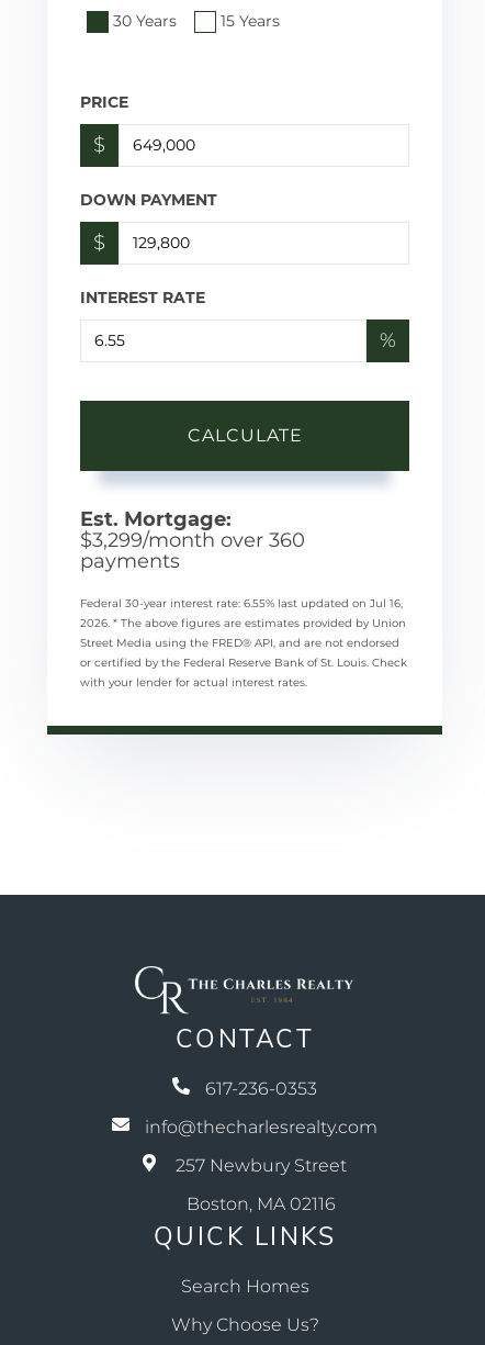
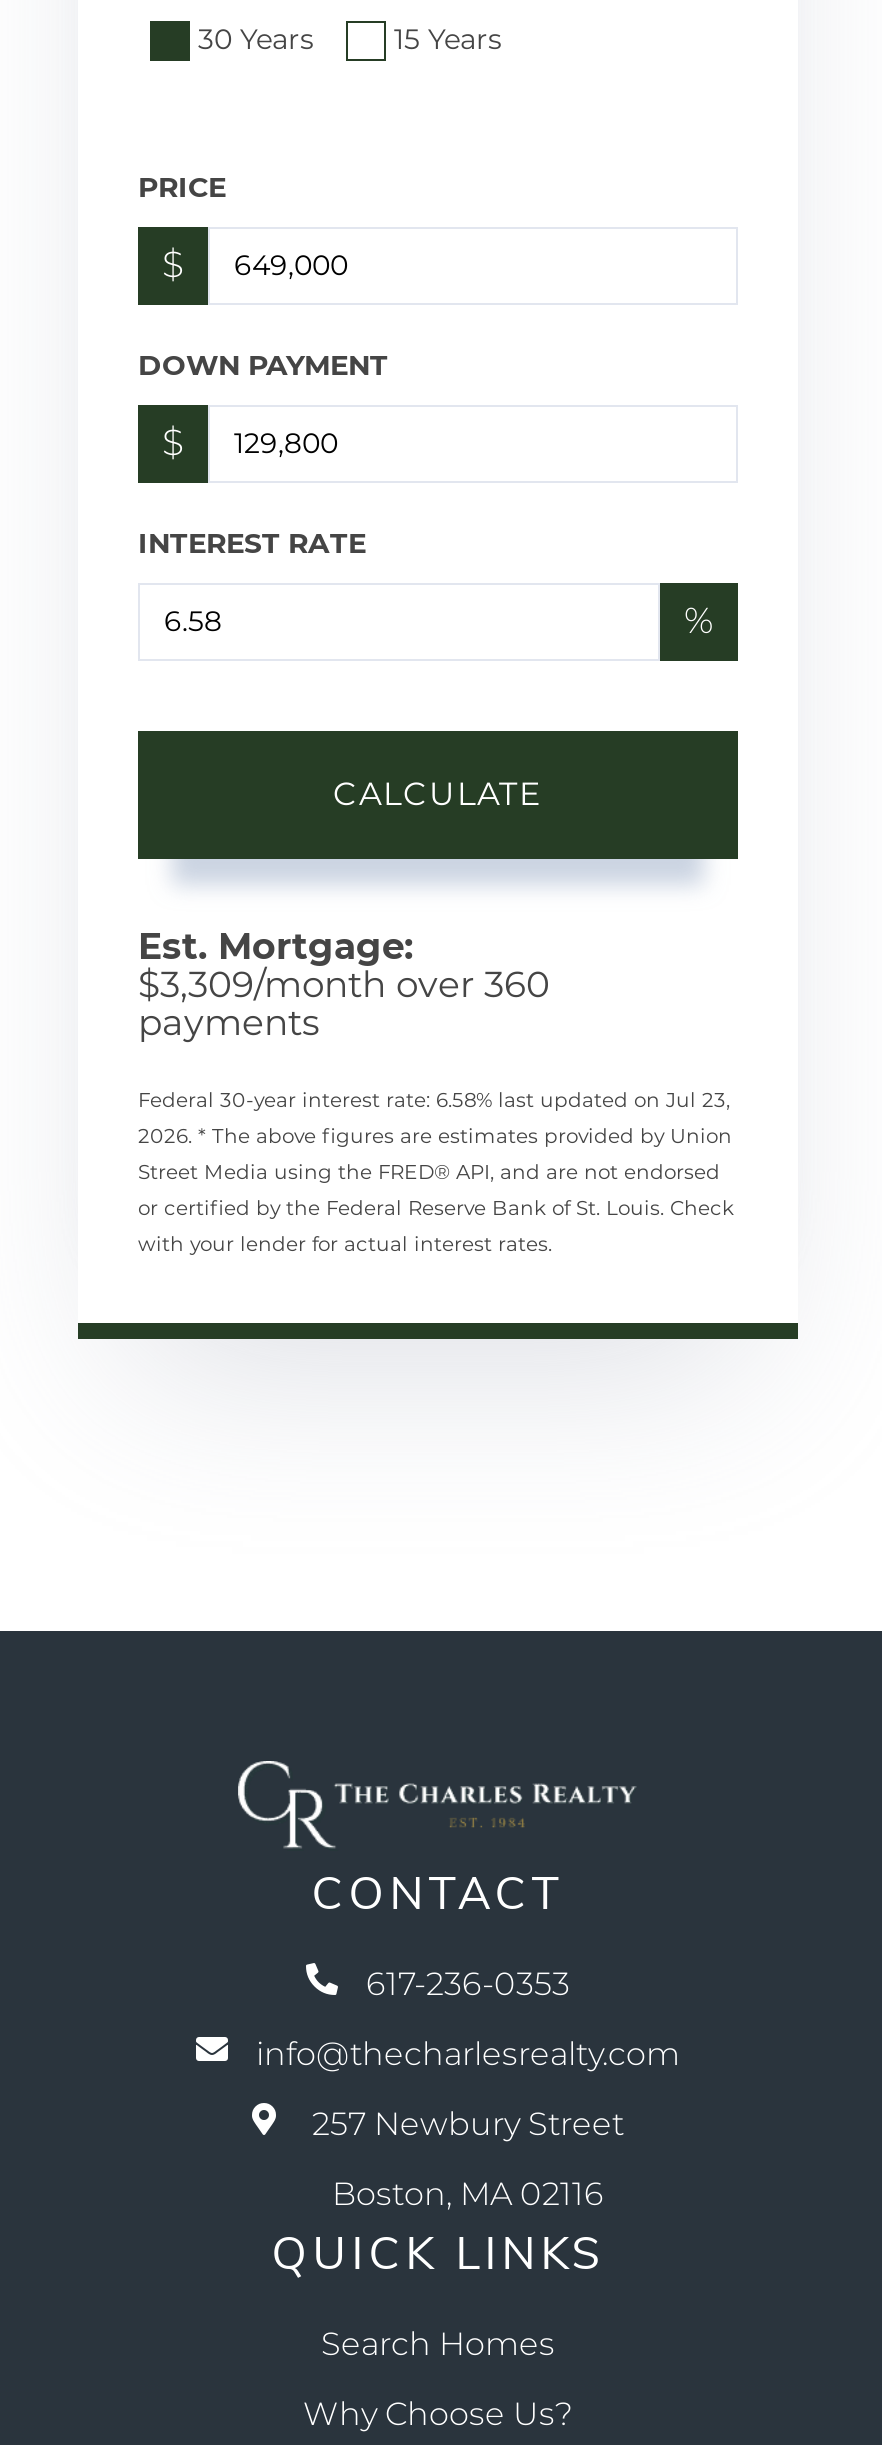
- $3,299/month over 360
+ $3,309/month over 360

- Federal 30-year interest rate: 6.55% last updated on Jul 16,
+ Federal 30-year interest rate: 6.58% last updated on Jul 23,
